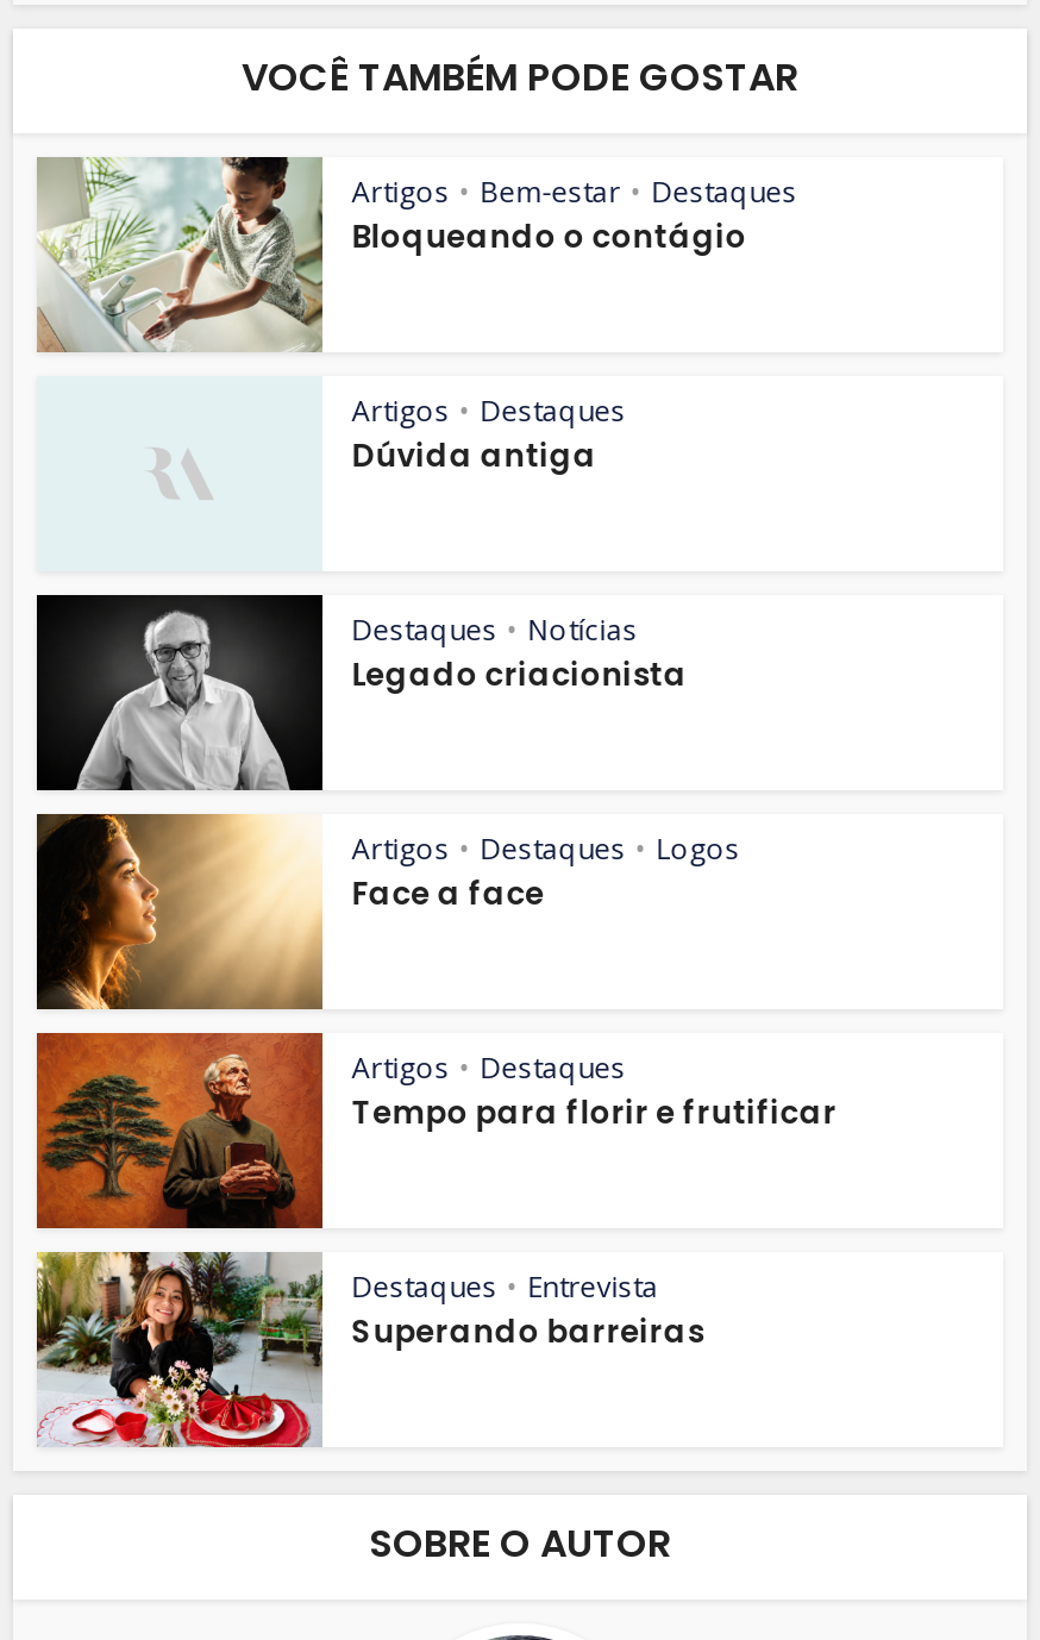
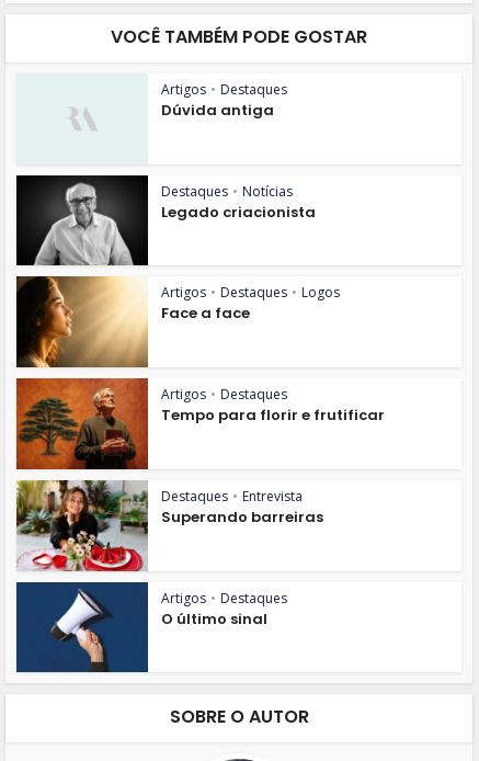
- [image]
- Artigos • Bem-estar • Destaques
- Bloqueando o contágio

moved up: [image] | Artigos • Destaques | Dúvida antiga | ... | Destaques • Entrevista | Superando barreiras

+ [image]
+ Artigos • Destaques
+ O último sinal
